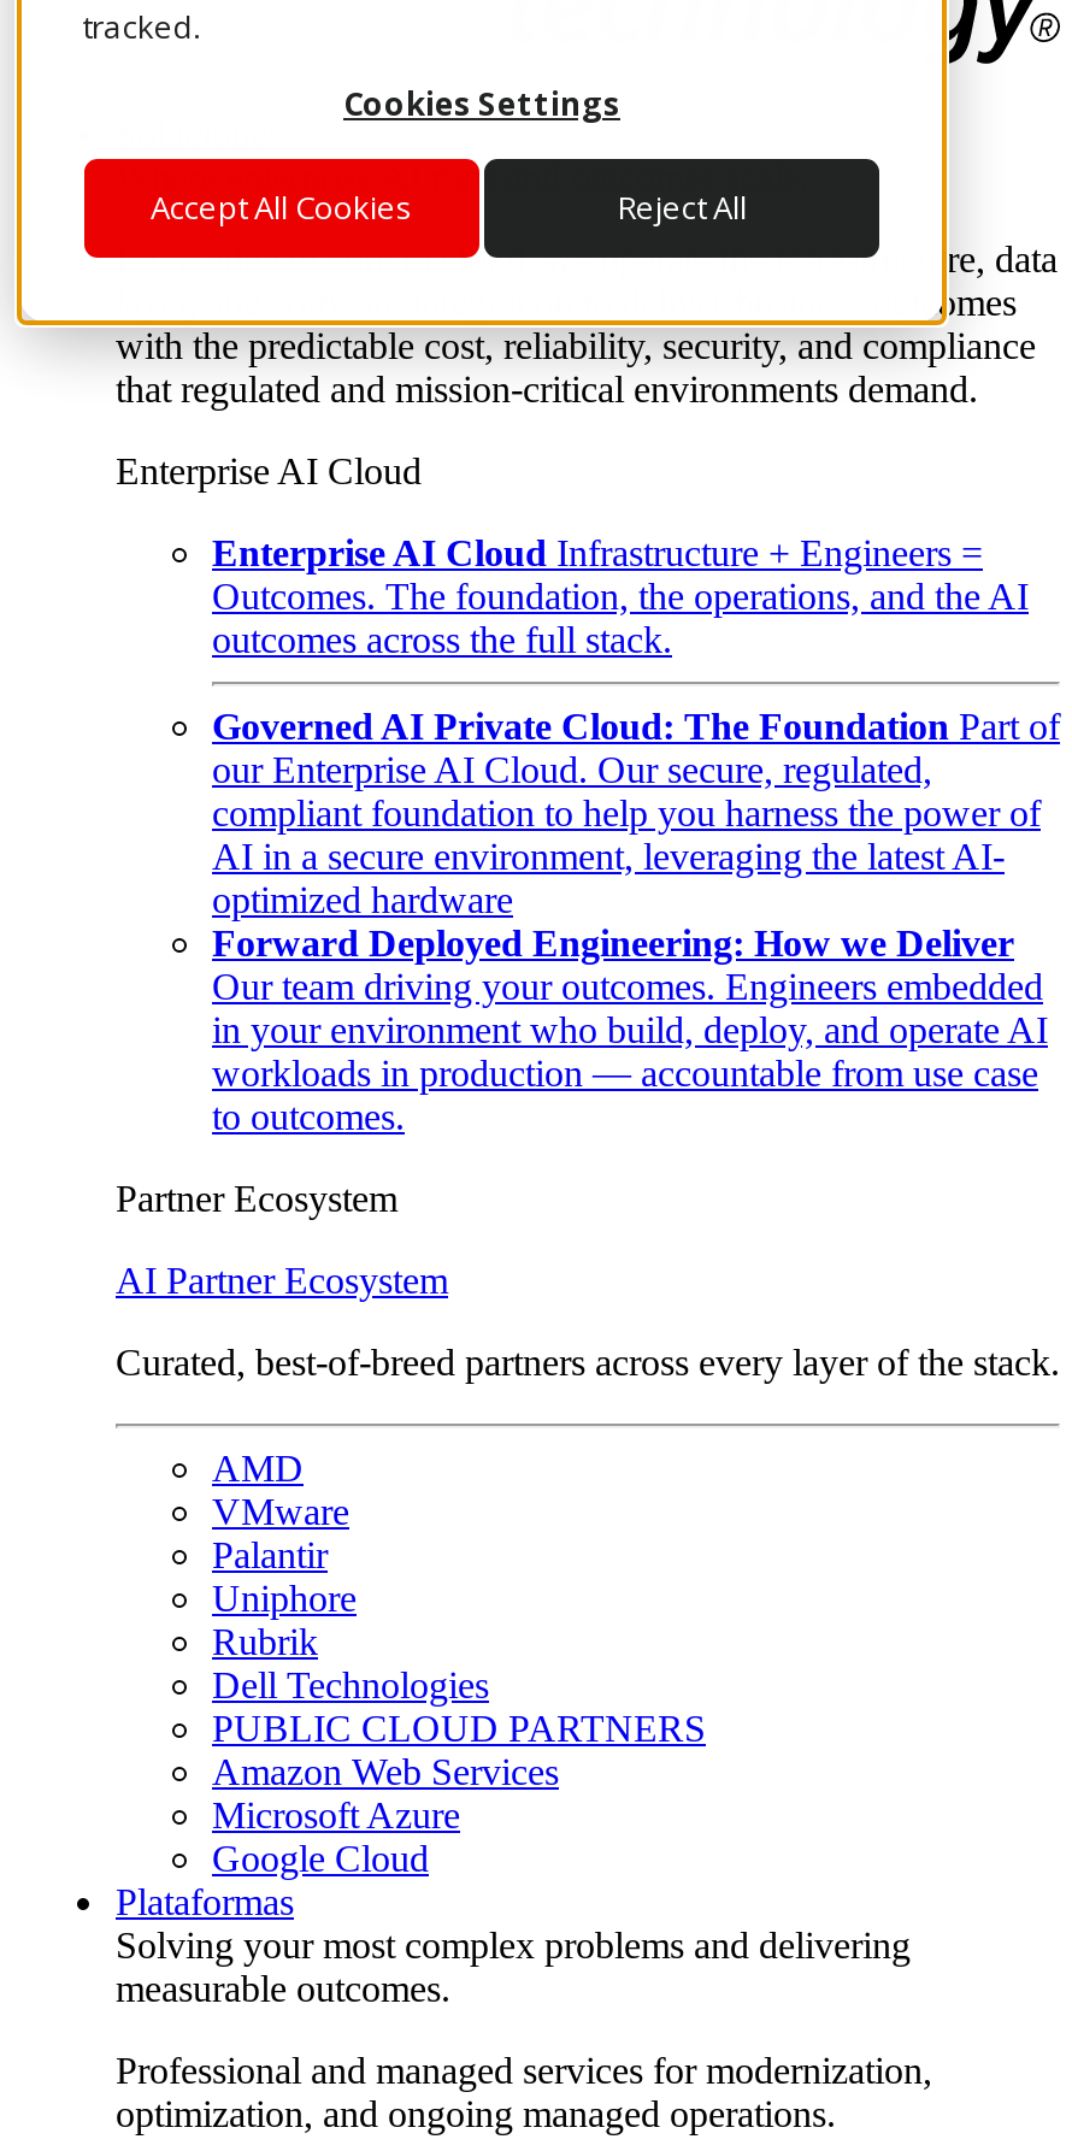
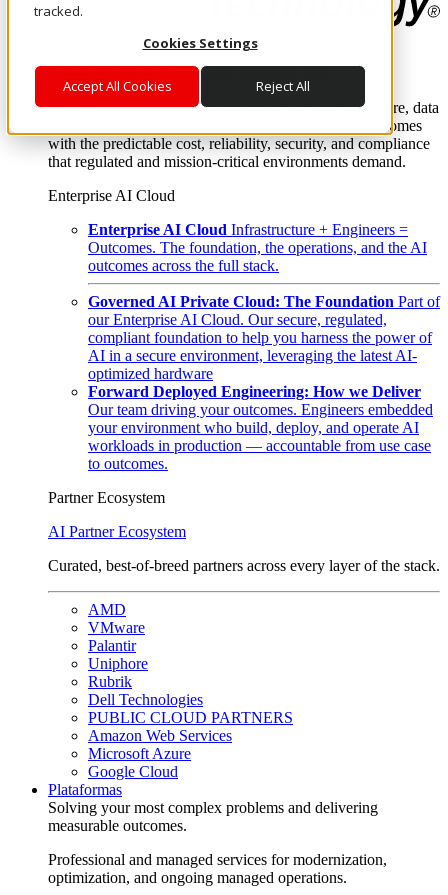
- in your environment who build, deploy, and operate AI
+ your environment who build, deploy, and operate AI
